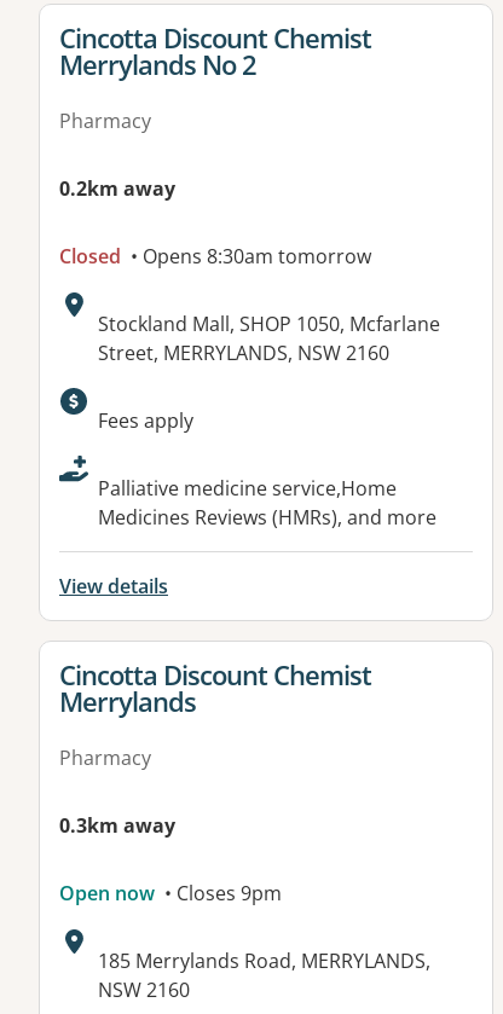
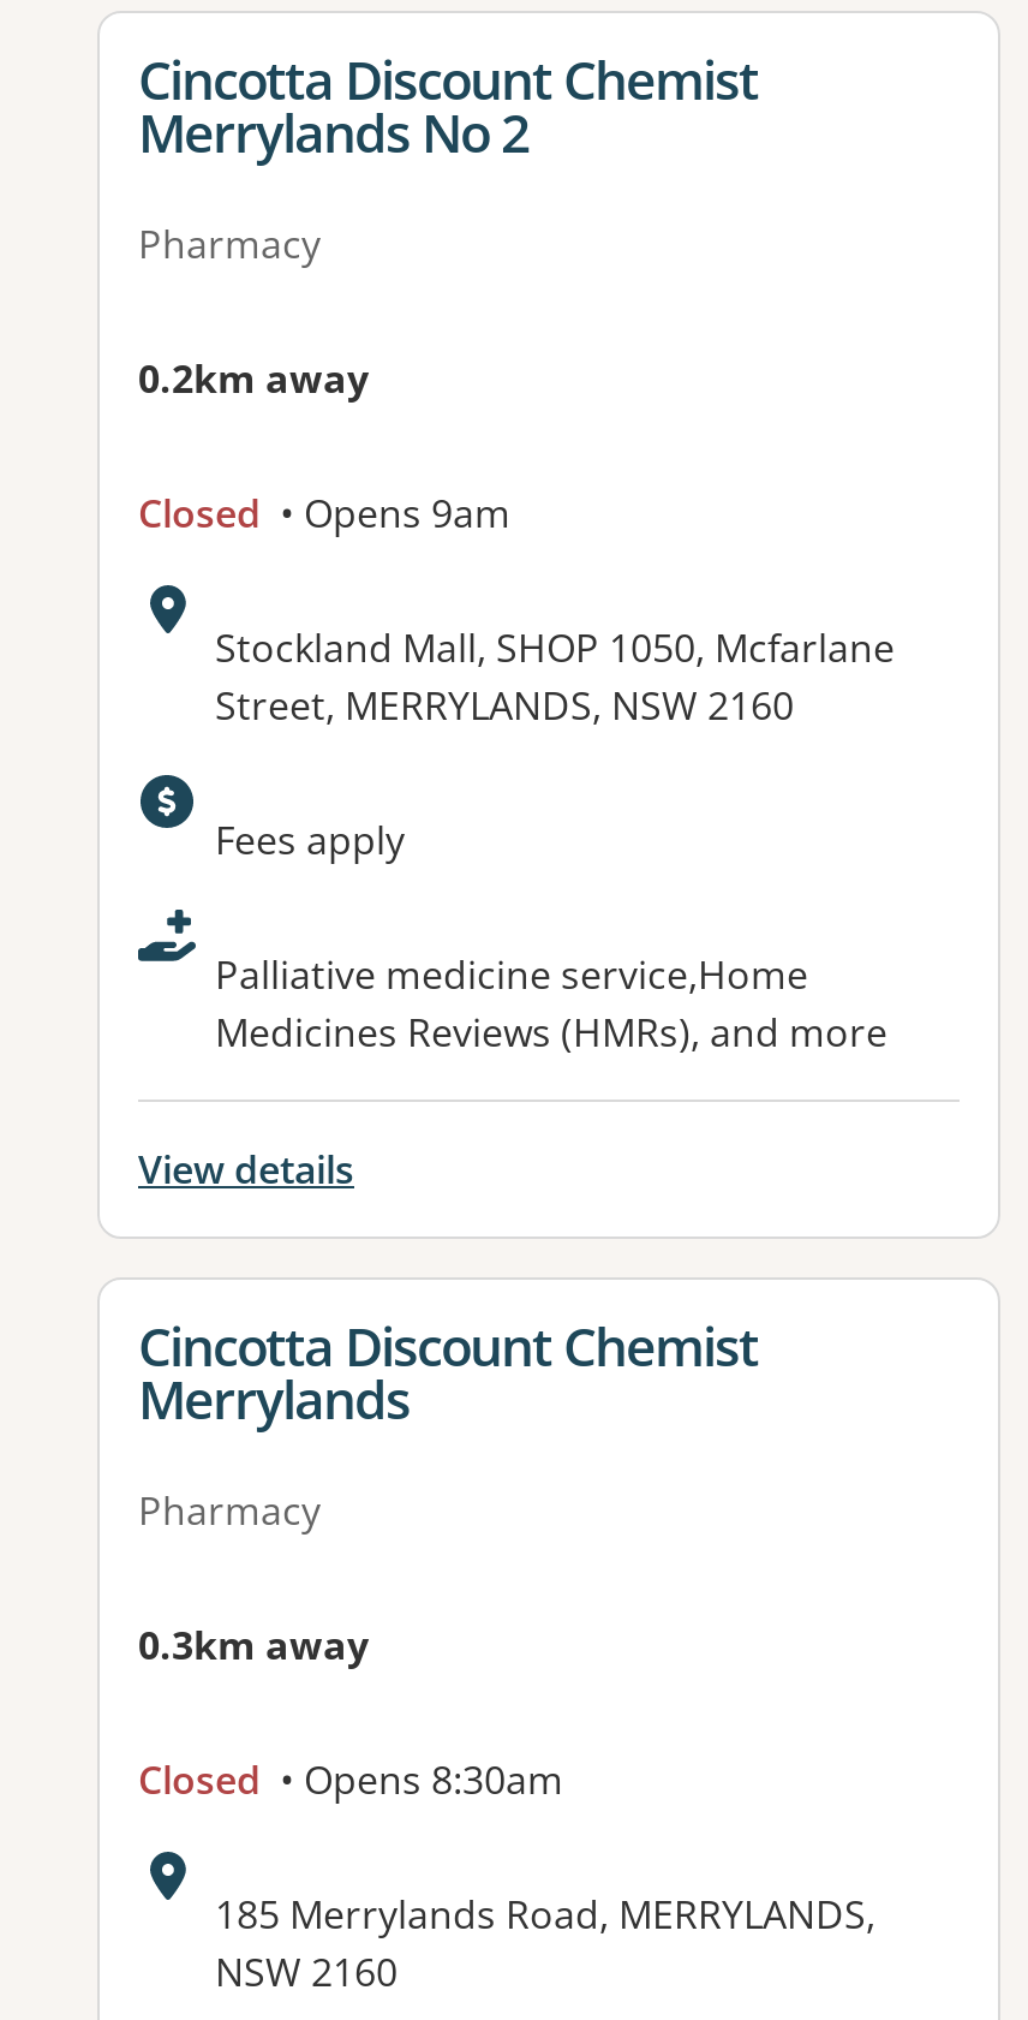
- Closed • Opens 8:30am tomorrow
+ Closed • Opens 9am

- Open now • Closes 9pm
+ Closed • Opens 8:30am
